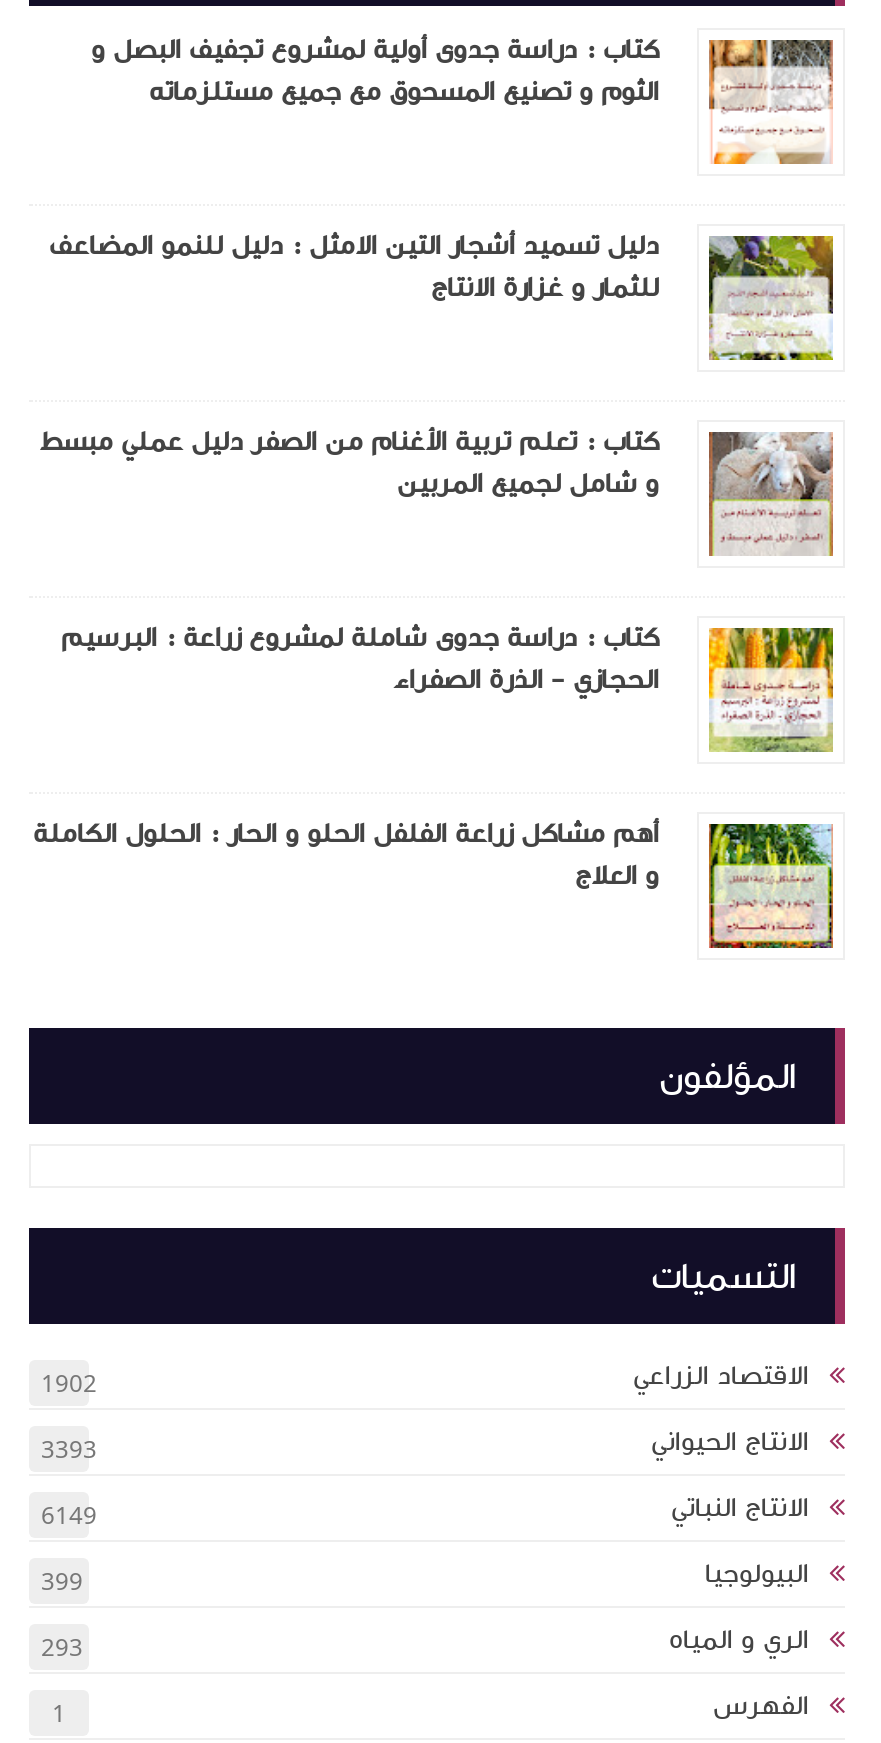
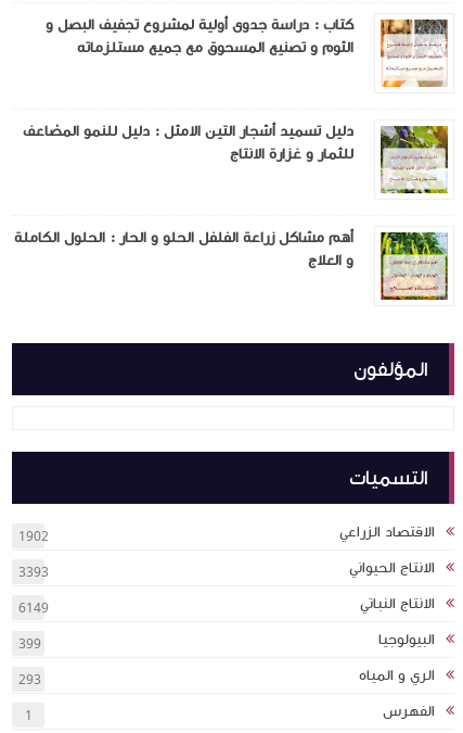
- [image]
- كتاب : تعلم تربية الأغنام من الصفر دليل عملي مبسط
- و شامل لجميع المربين

- [image]
- كتاب : دراسة جدوى شاملة لمشروع زراعة : البرسيم
- الحجازي - الذرة الصفراء
